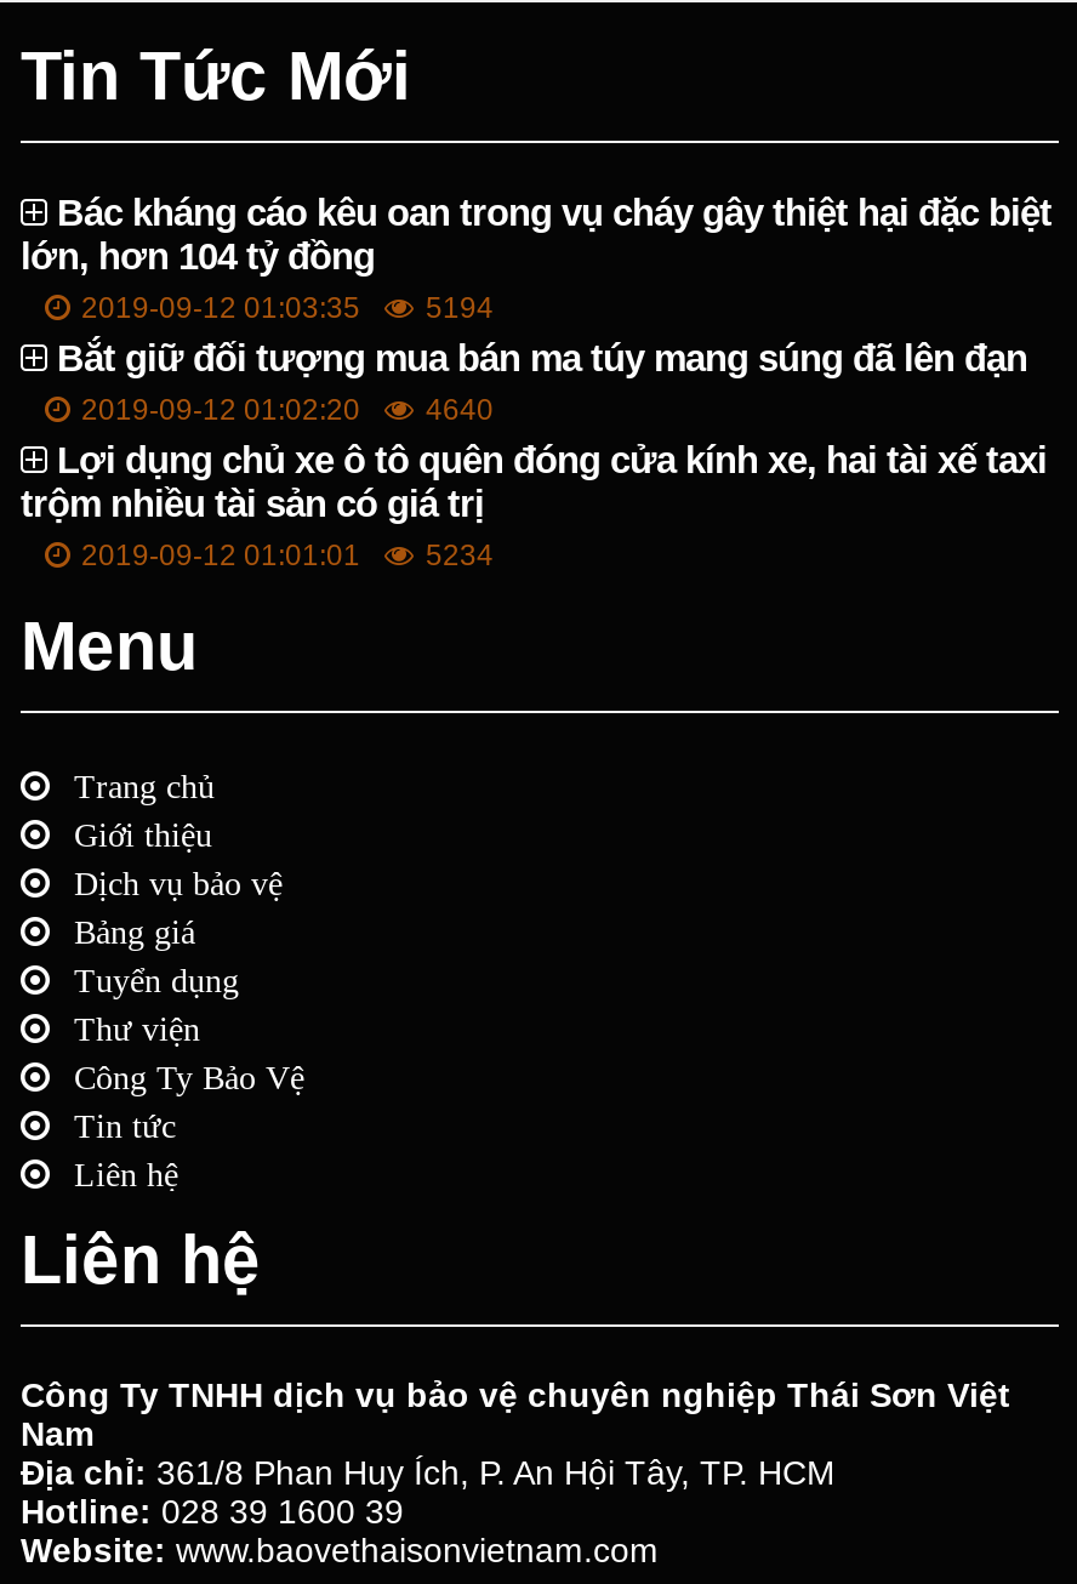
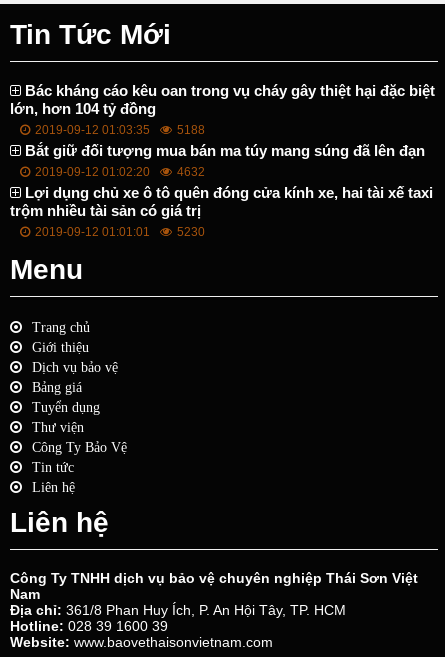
- 2019-09-12 01:03:35 5194
+ 2019-09-12 01:03:35 5188

- 2019-09-12 01:02:20 4640
+ 2019-09-12 01:02:20 4632

- 2019-09-12 01:01:01 5234
+ 2019-09-12 01:01:01 5230
